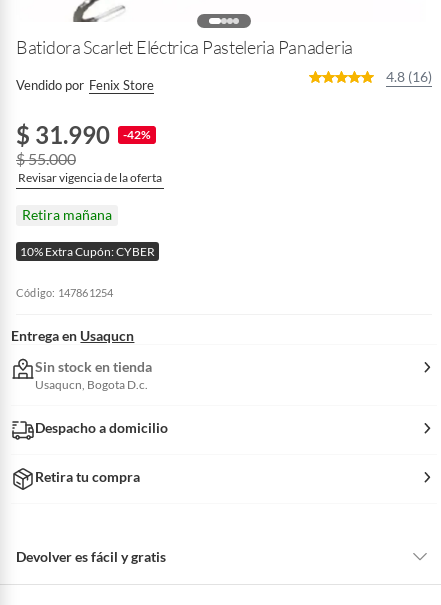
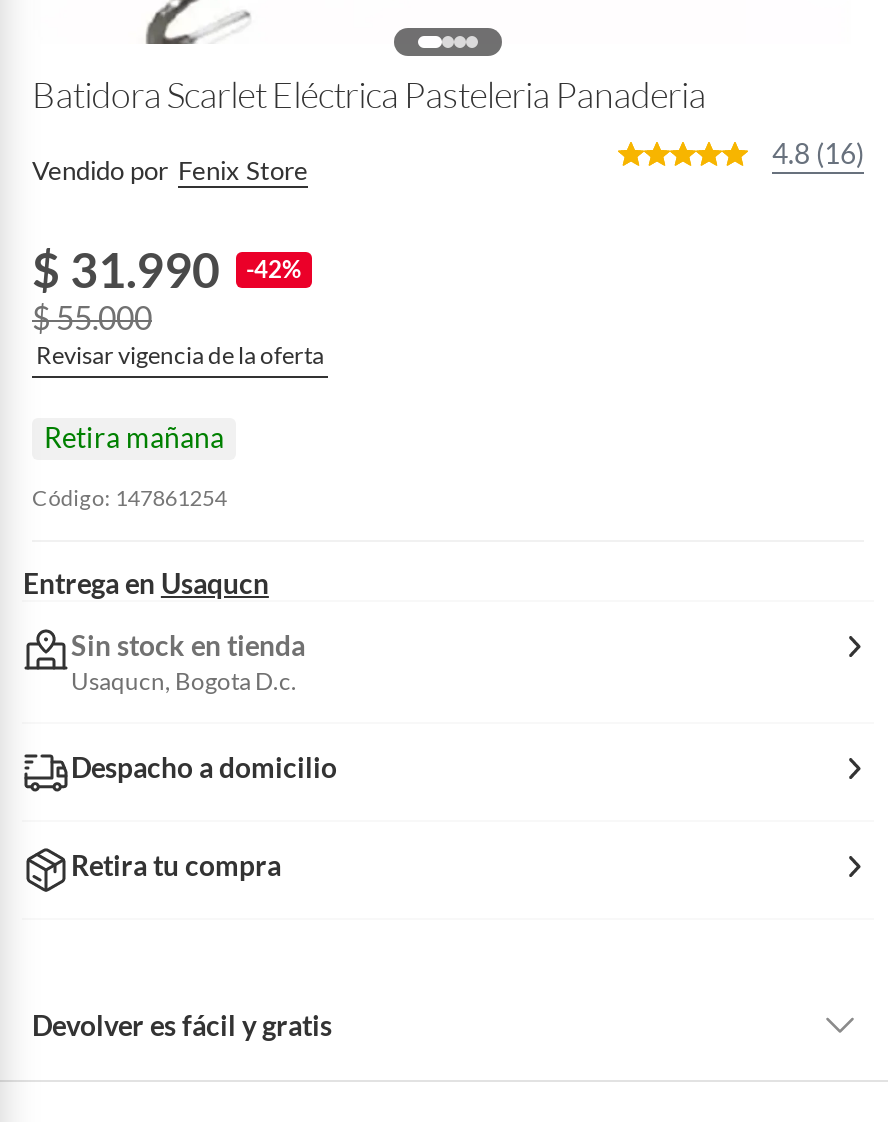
- 10% Extra Cupón: CYBER
